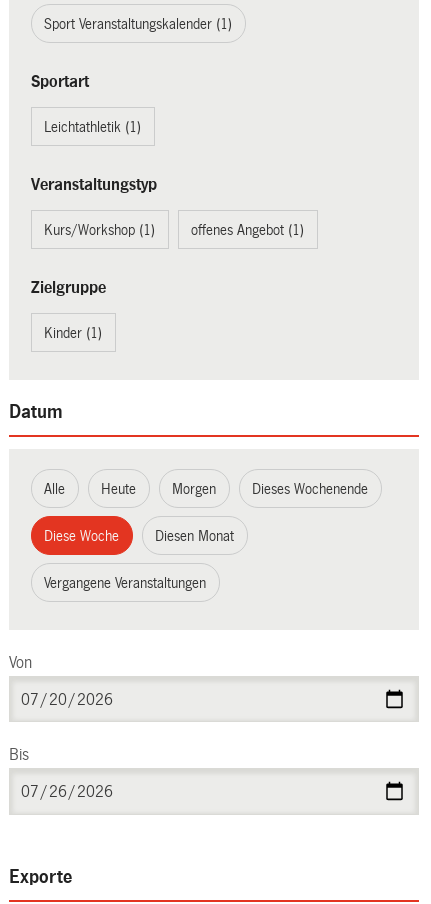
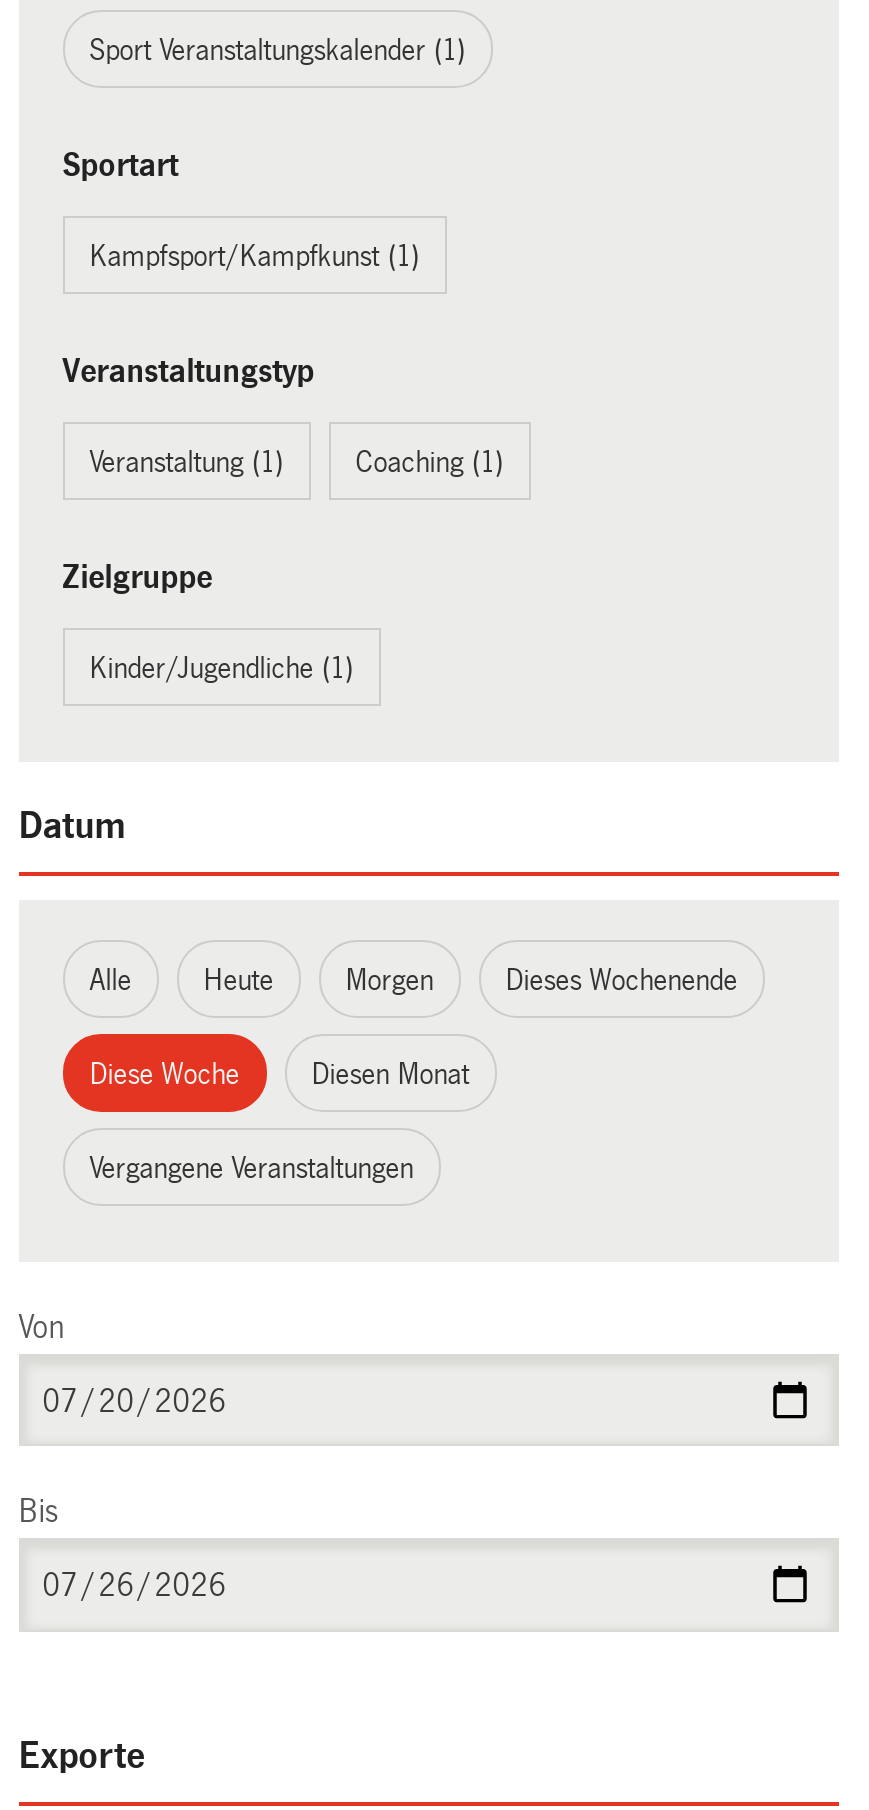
- Leichtathletik (1)
+ Kampfsport/Kampfkunst (1)

- Kurs/Workshop (1)
- offenes Angebot (1)
+ Veranstaltung (1)
+ Coaching (1)

- Kinder (1)
+ Kinder/Jugendliche (1)
